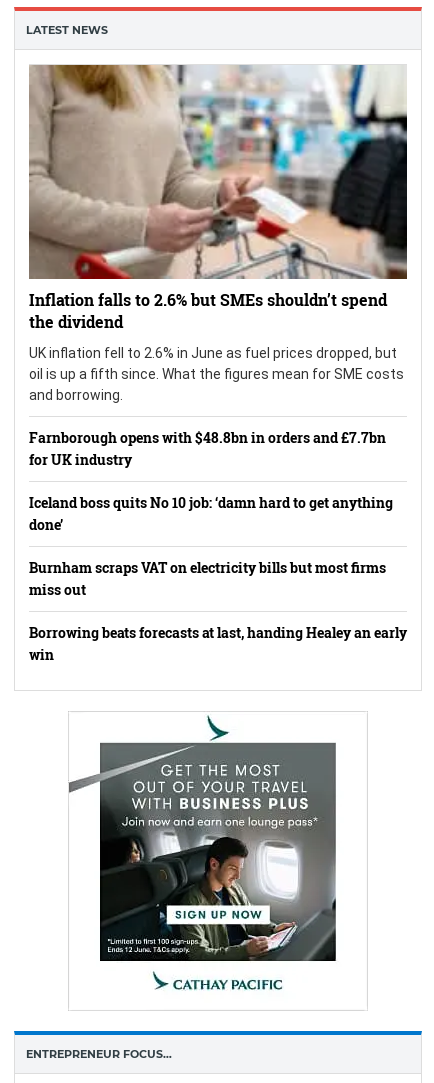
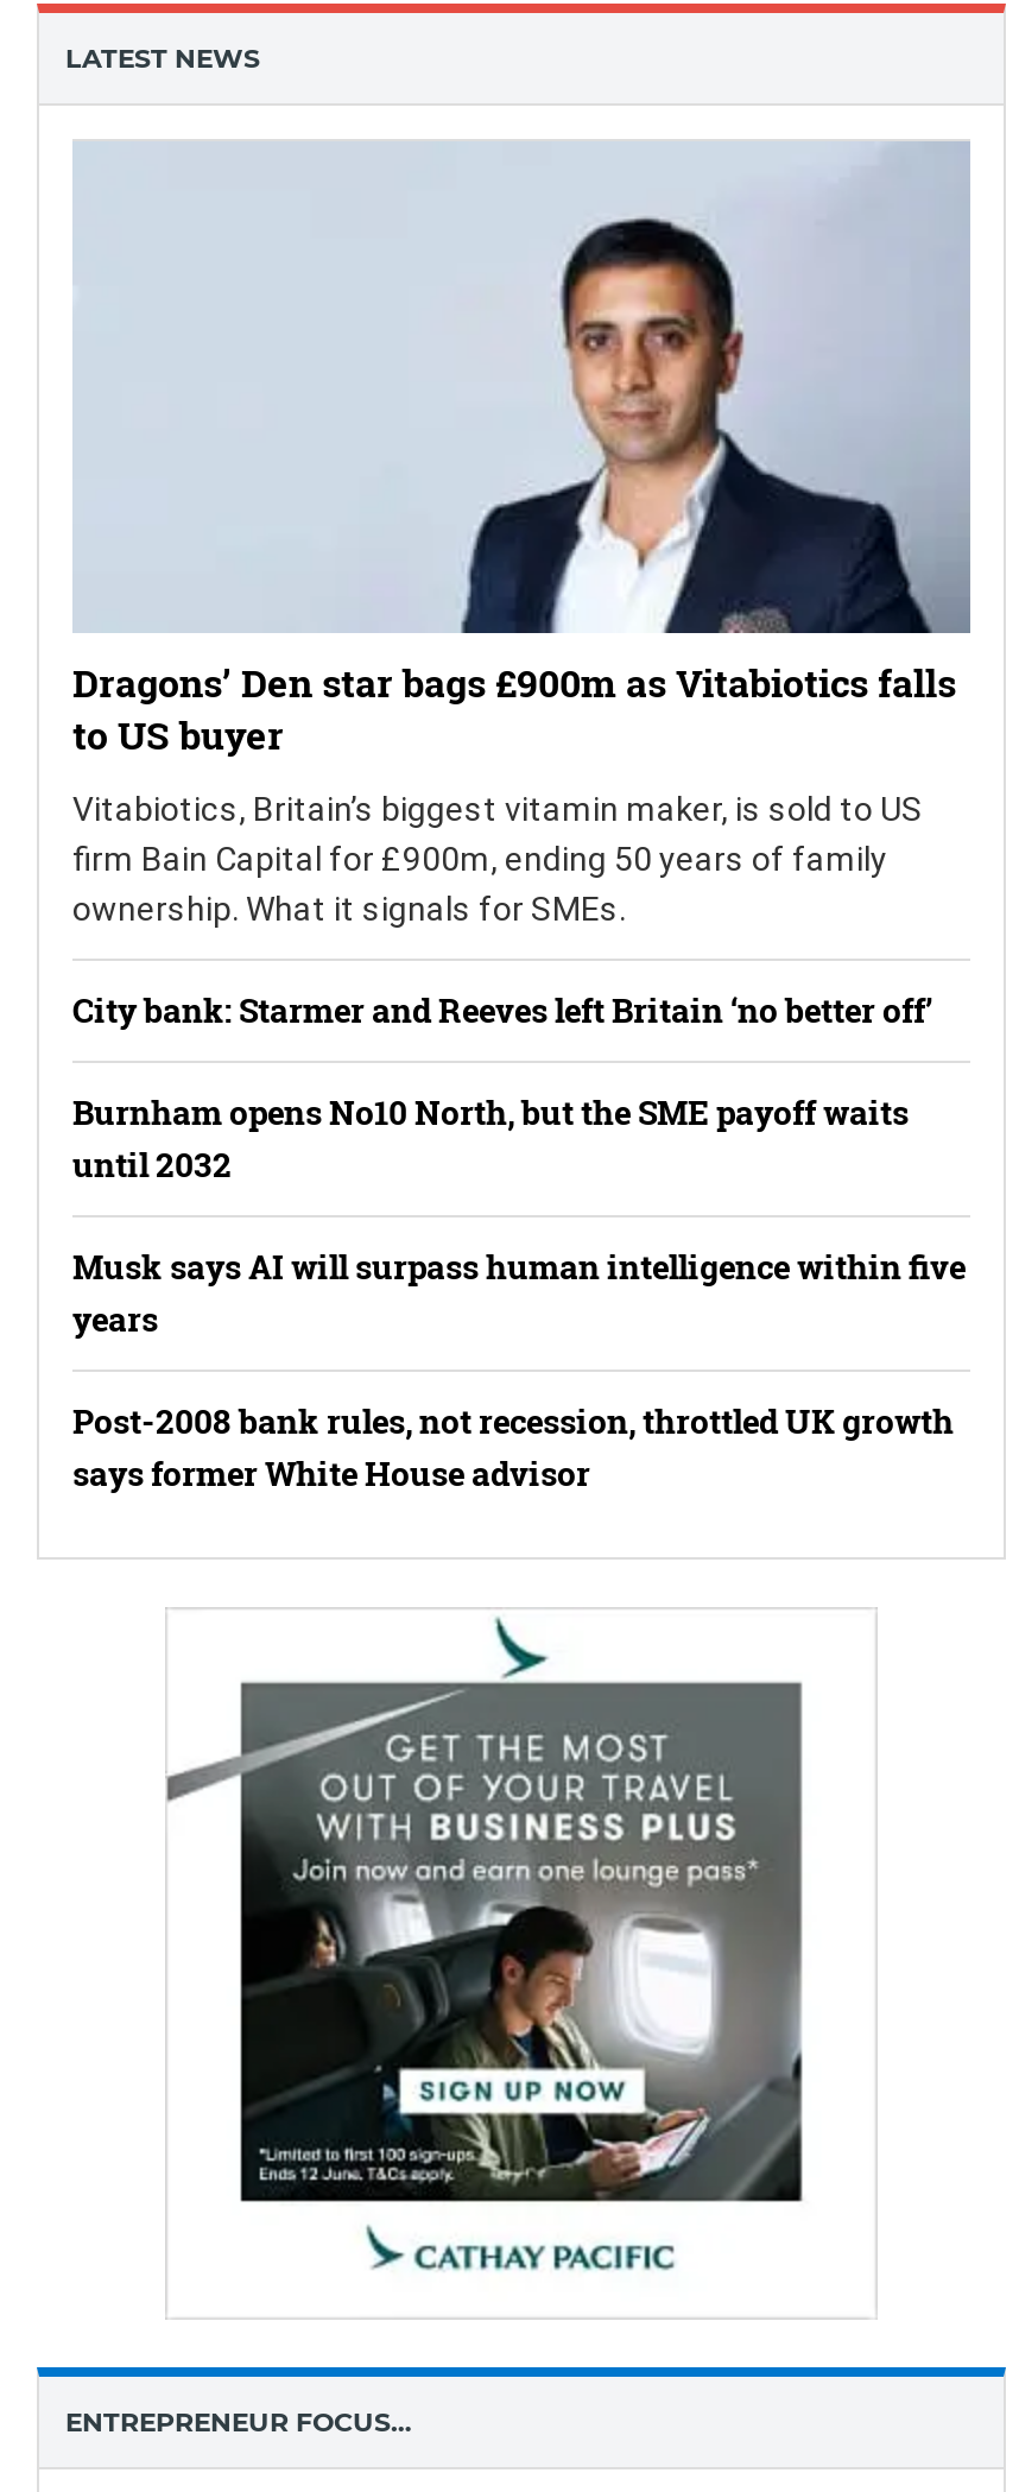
- [image]
- Inflation falls to 2.6% but SMEs shouldn’t spend
- the dividend
+ [image]
+ Dragons’ Den star bags £900m as Vitabiotics falls
+ to US buyer

- UK inflation fell to 2.6% in June as fuel prices dropped, but
- oil is up a fifth since. What the figures mean for SME costs
- and borrowing.
+ Vitabiotics, Britain’s biggest vitamin maker, is sold to US
+ firm Bain Capital for £900m, ending 50 years of family
+ ownership. What it signals for SMEs.

- Farnborough opens with $48.8bn in orders and £7.7bn
- for UK industry
+ City bank: Starmer and Reeves left Britain ‘no better off’

- Iceland boss quits No 10 job: ‘damn hard to get anything
- done’
+ Burnham opens No10 North, but the SME payoff waits
+ until 2032

- Burnham scraps VAT on electricity bills but most firms
- miss out
+ Musk says AI will surpass human intelligence within five
+ years

- Borrowing beats forecasts at last, handing Healey an early
- win
+ Post-2008 bank rules, not recession, throttled UK growth
+ says former White House advisor
